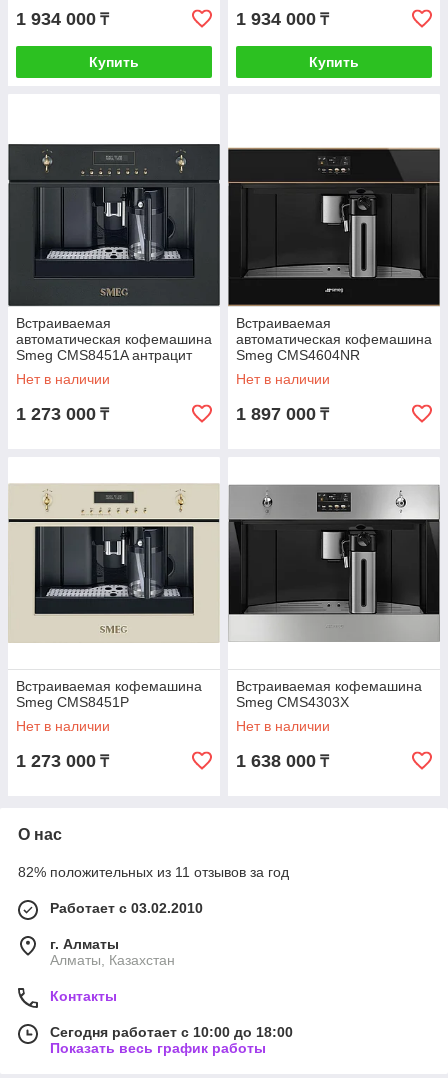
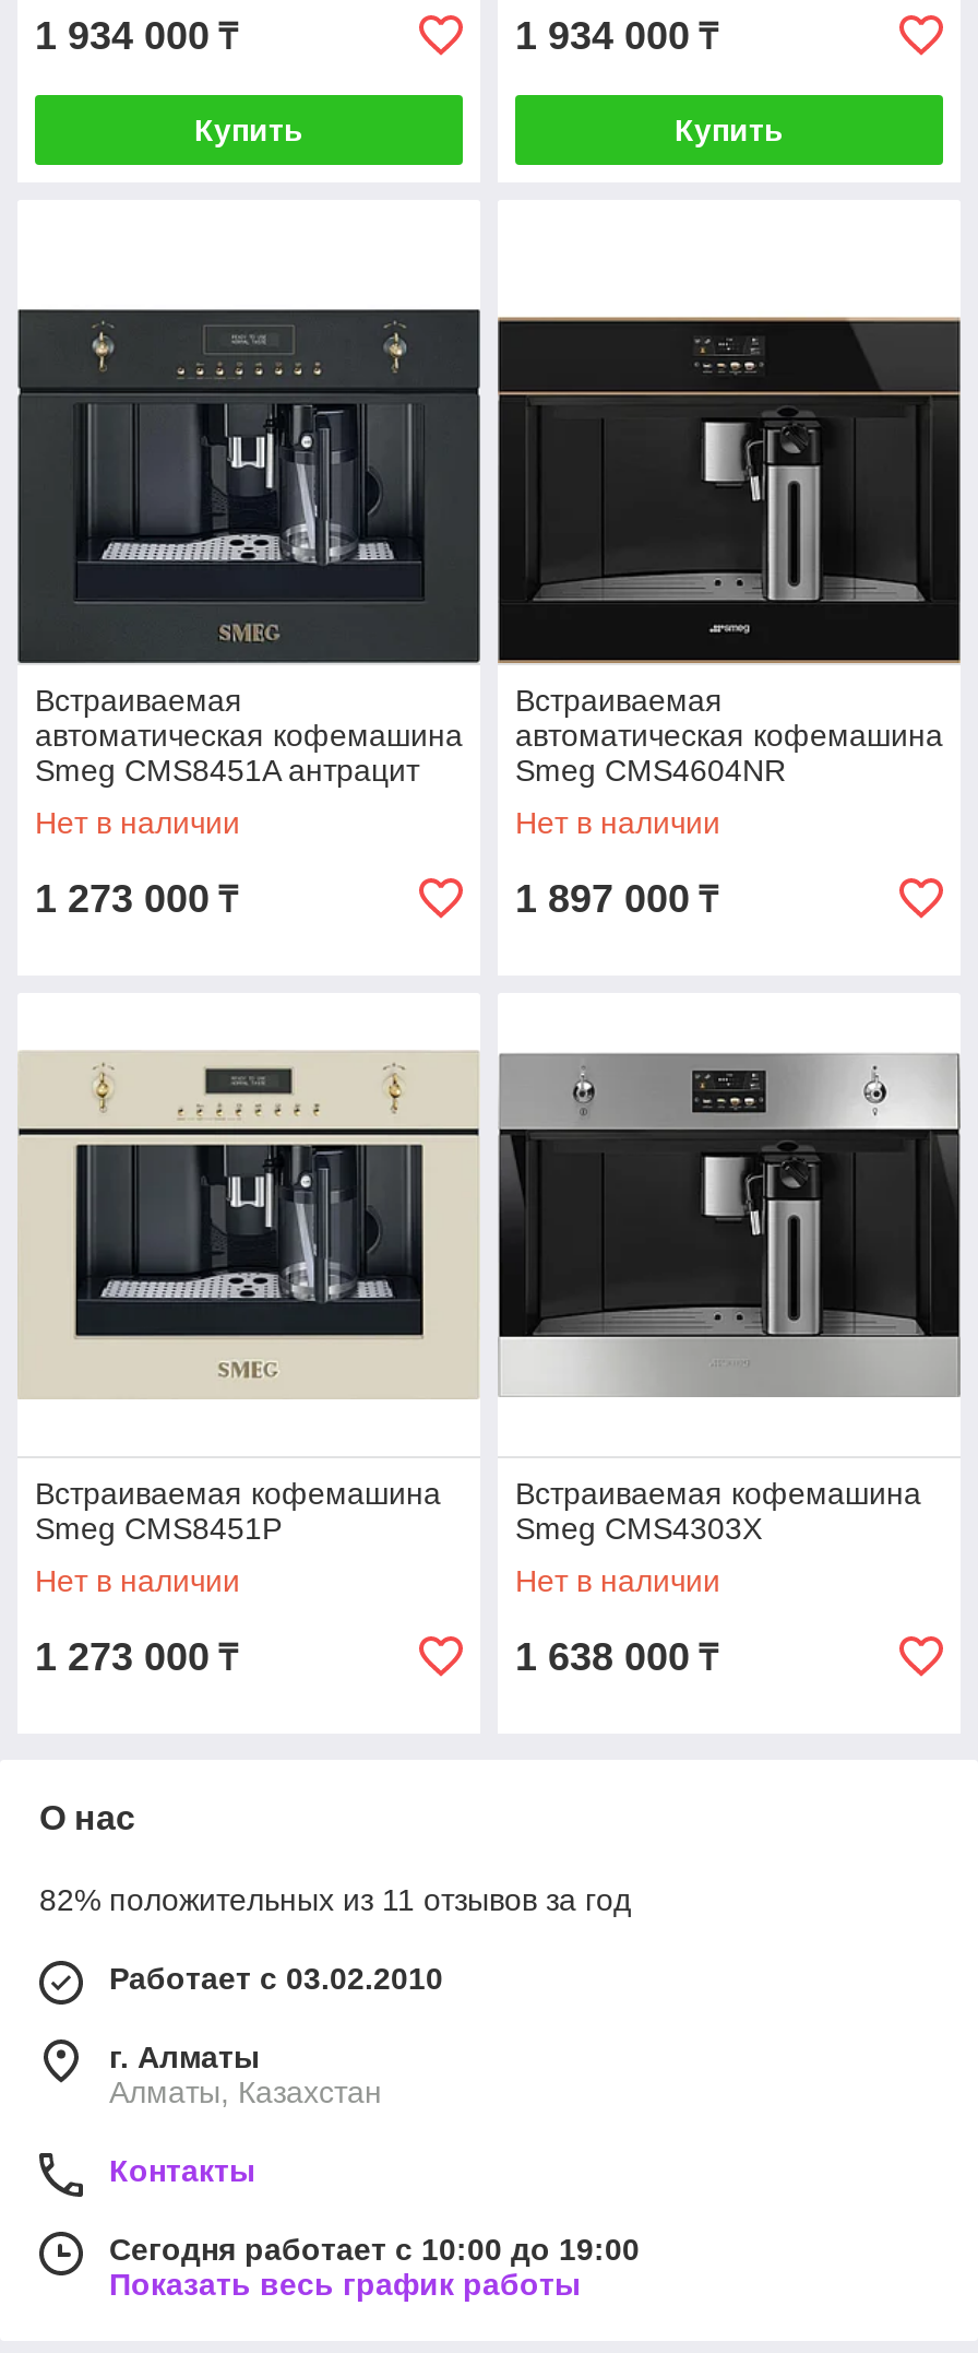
- Сегодня работает с 10:00 до 18:00
+ Сегодня работает с 10:00 до 19:00
